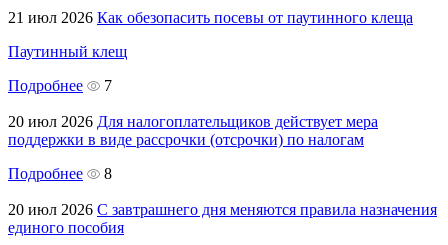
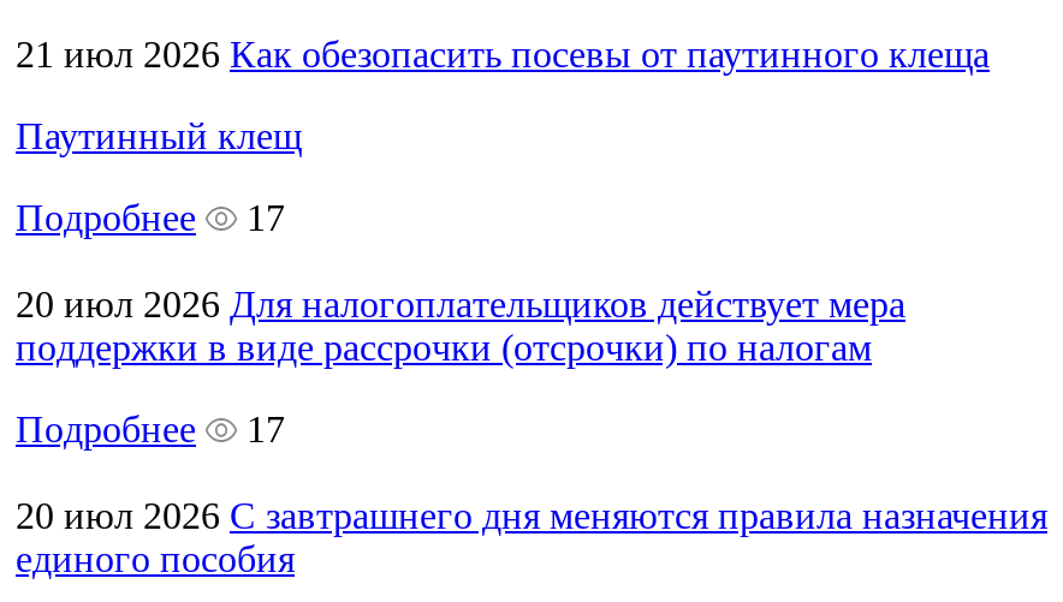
- Подробнее 7
+ Подробнее 17

- Подробнее 8
+ Подробнее 17
